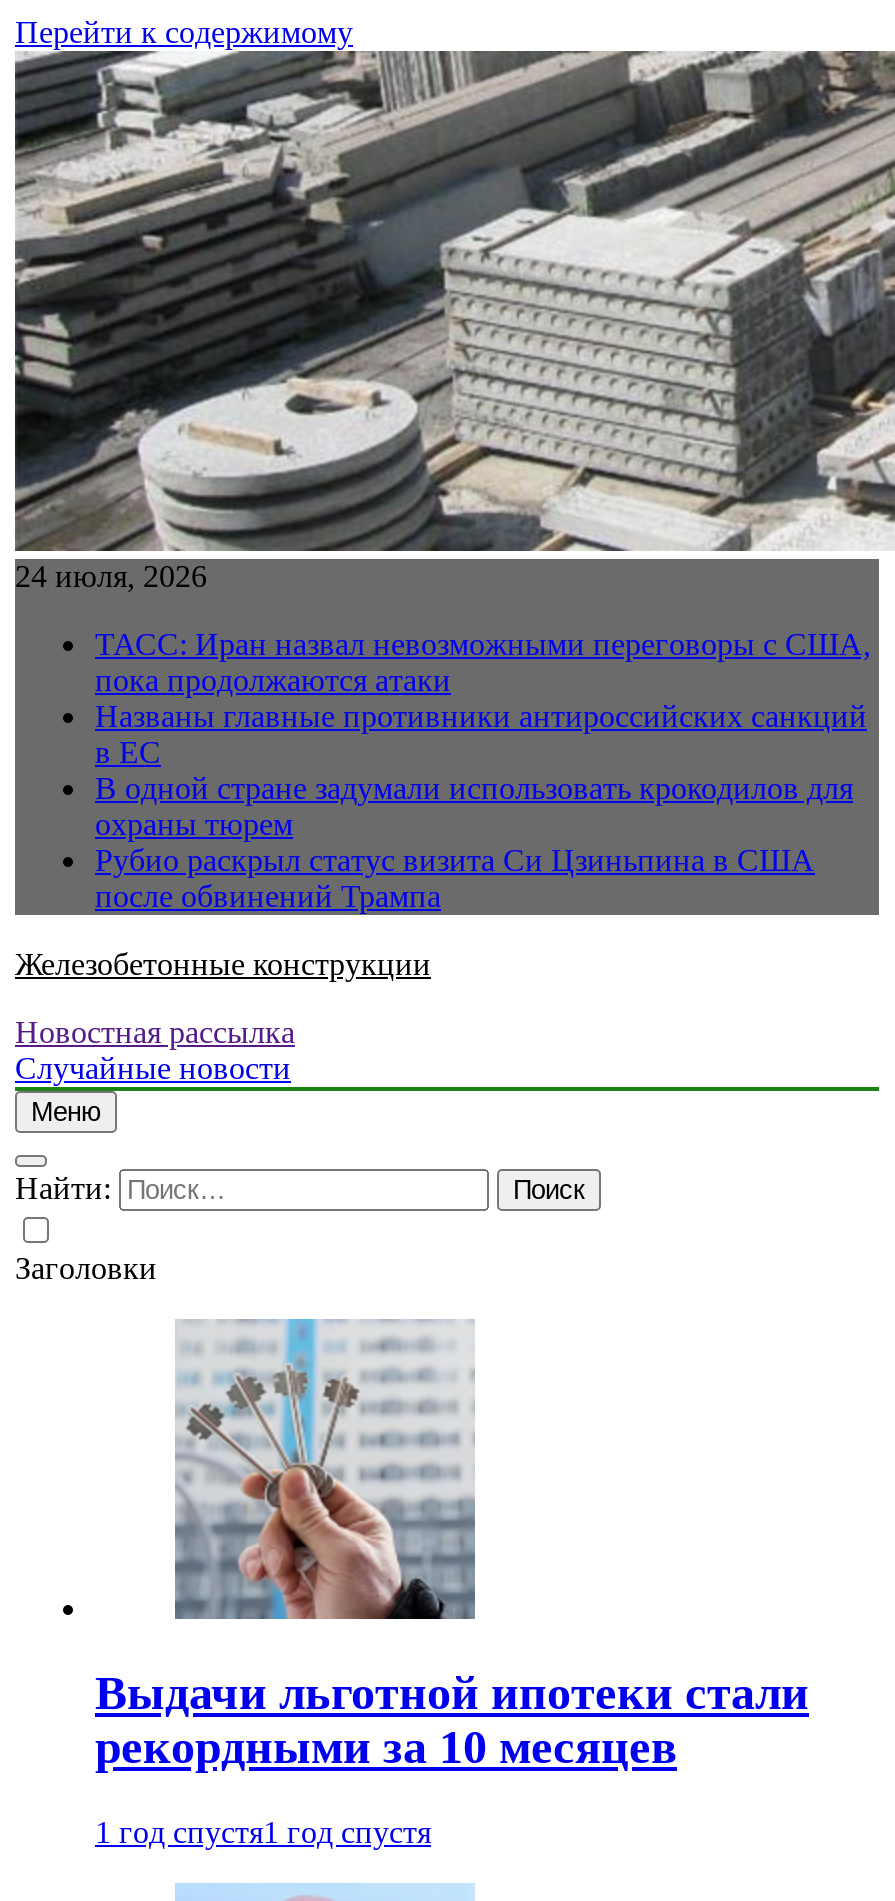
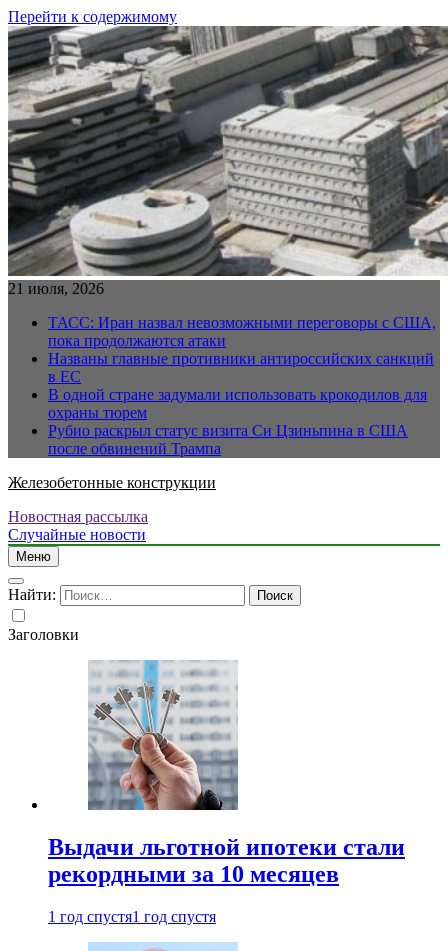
- 24 июля, 2026
+ 21 июля, 2026
